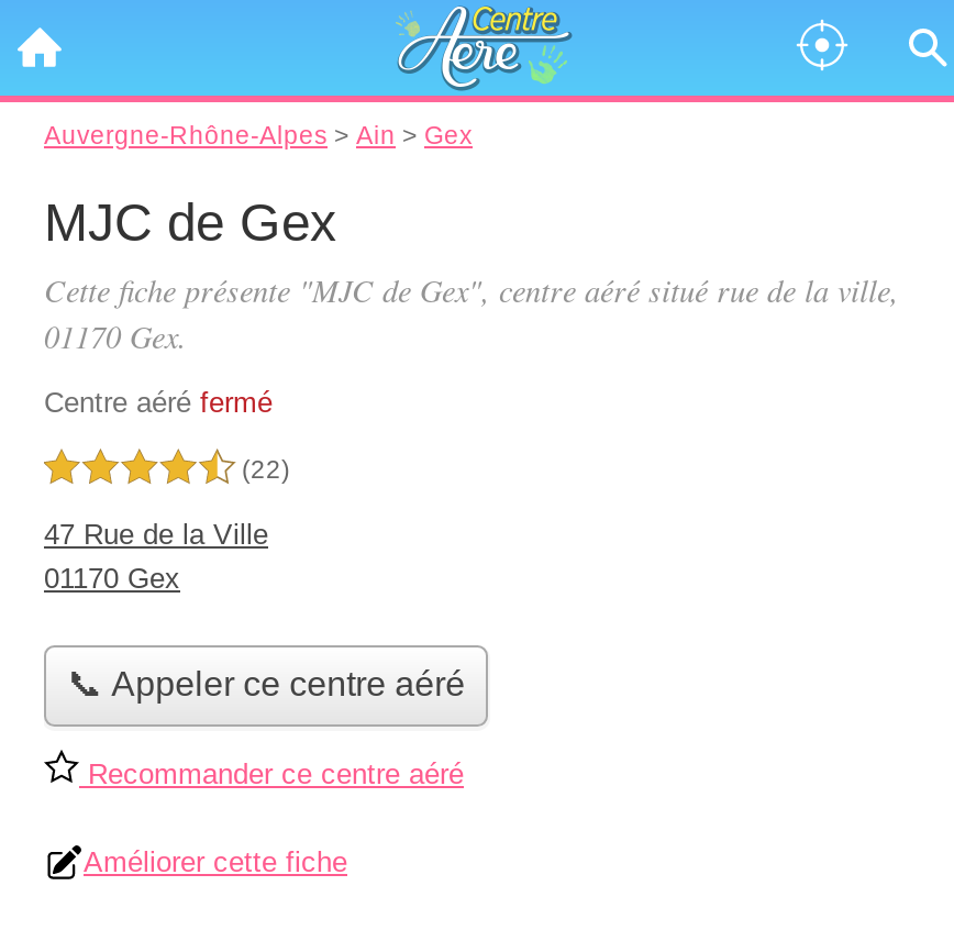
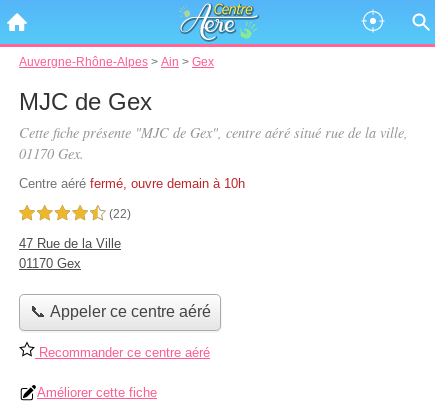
- Centre aéré fermé
+ Centre aéré fermé, ouvre demain à 10h
